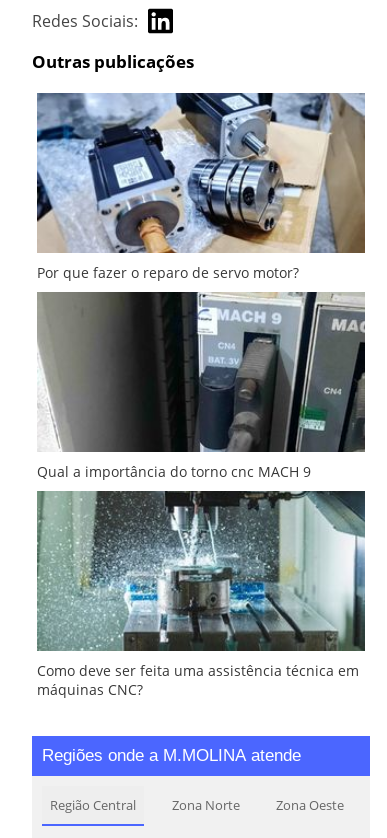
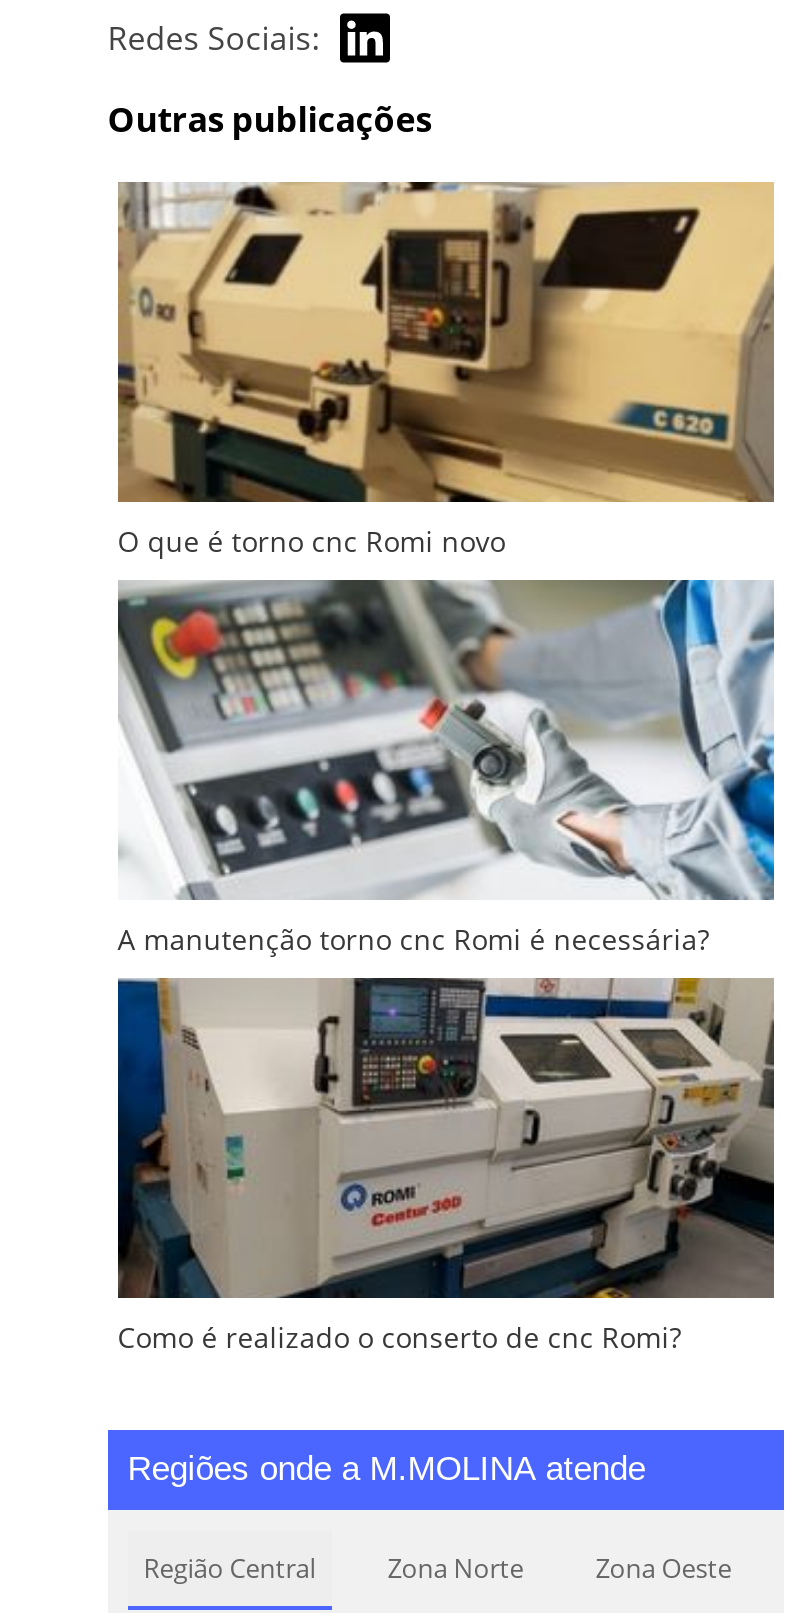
- [image]
- Por que fazer o reparo de servo motor?
+ [image]
+ O que é torno cnc Romi novo

- [image]
- Qual a importância do torno cnc MACH 9
+ [image]
+ A manutenção torno cnc Romi é necessária?

- [image]
- Como deve ser feita uma assistência técnica em
- máquinas CNC?
+ [image]
+ Como é realizado o conserto de cnc Romi?
